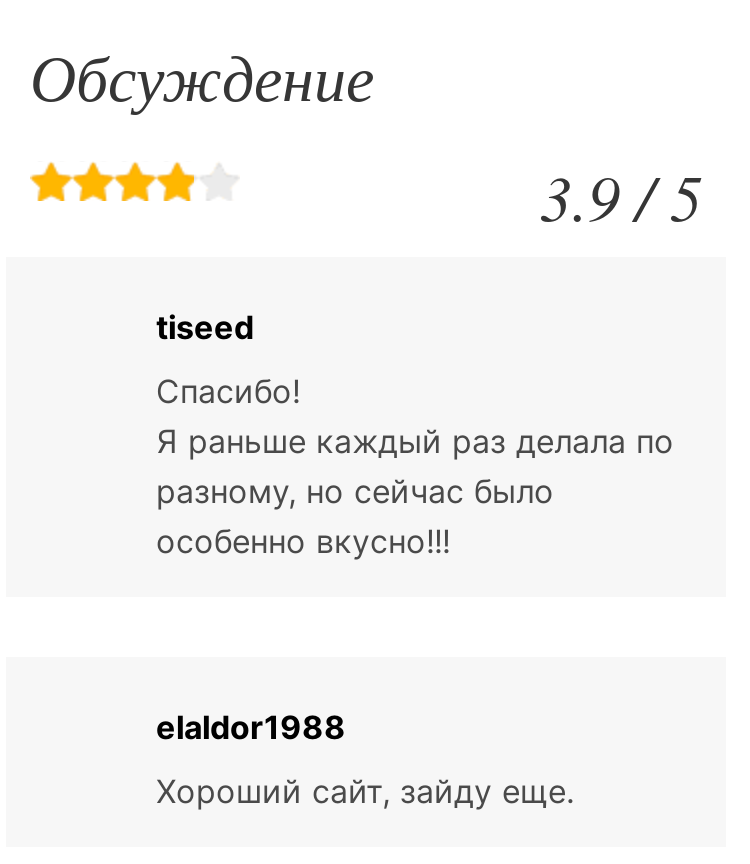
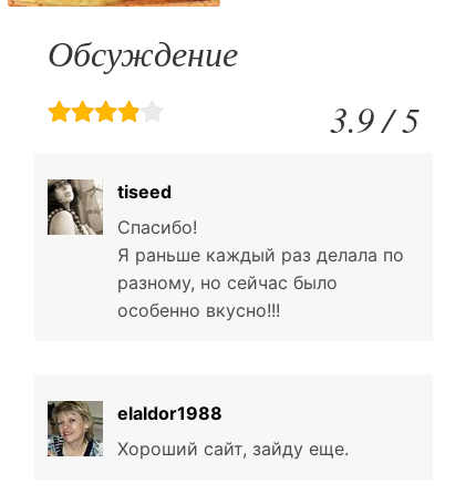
+ [image]

+ [image]
